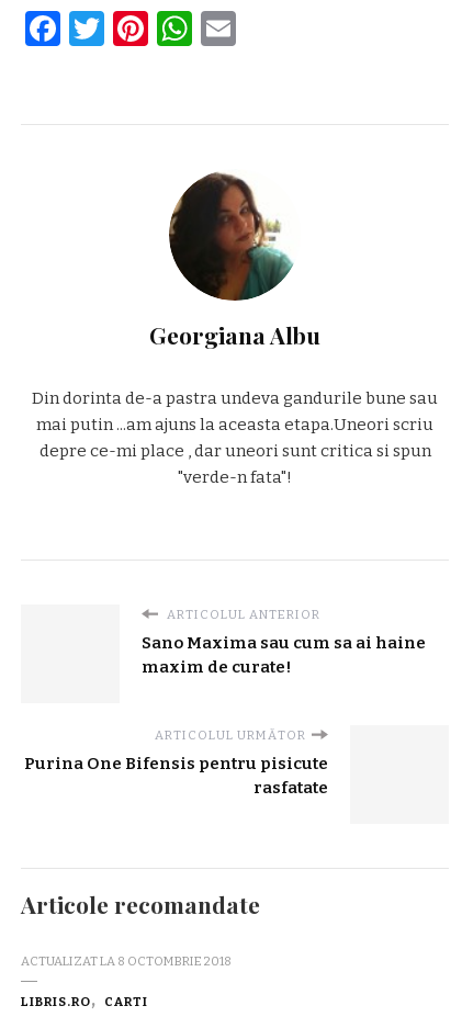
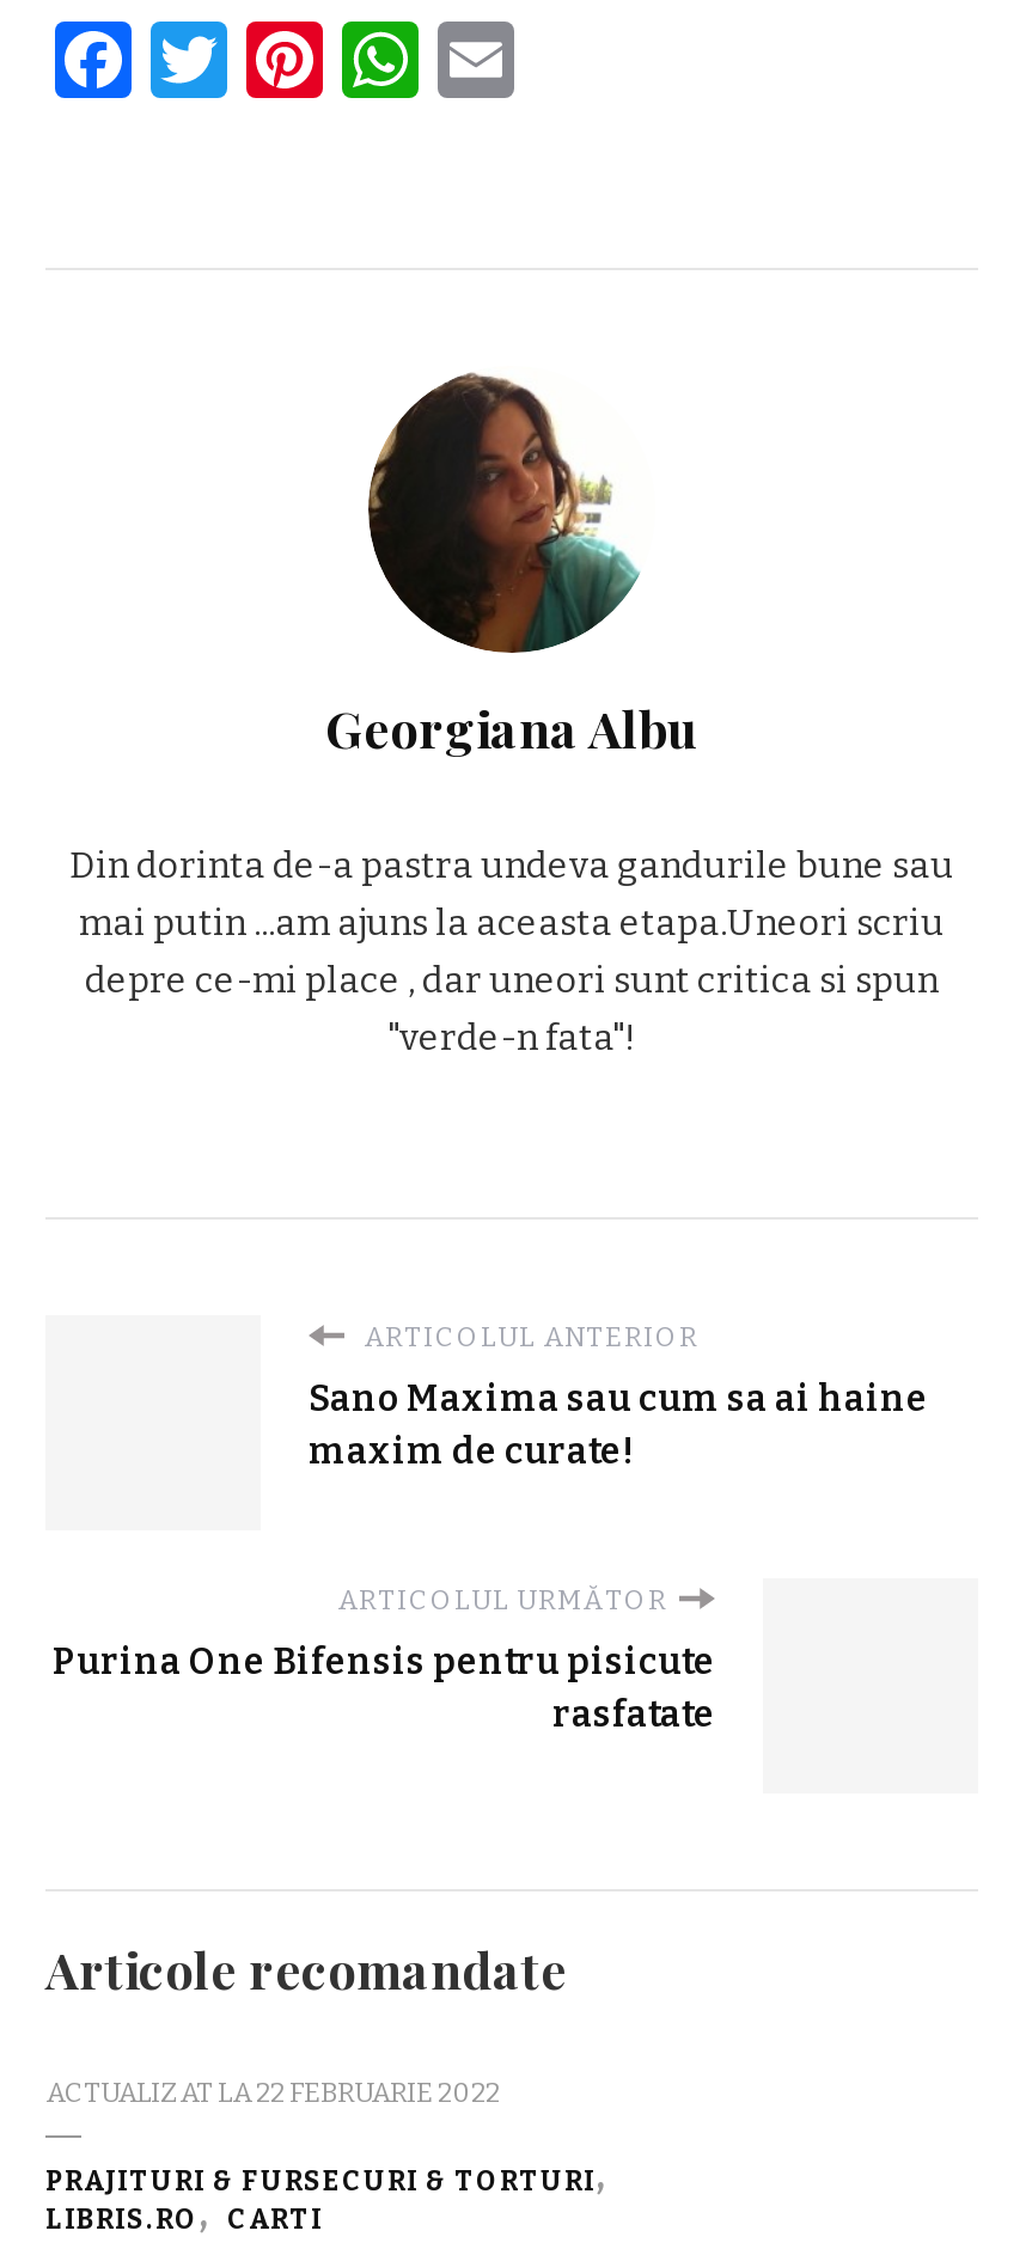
- ACTUALIZAT LA 8 OCTOMBRIE 2018
+ ACTUALIZAT LA 22 FEBRUARIE 2022
+ PRAJITURI & FURSECURI & TORTURI
